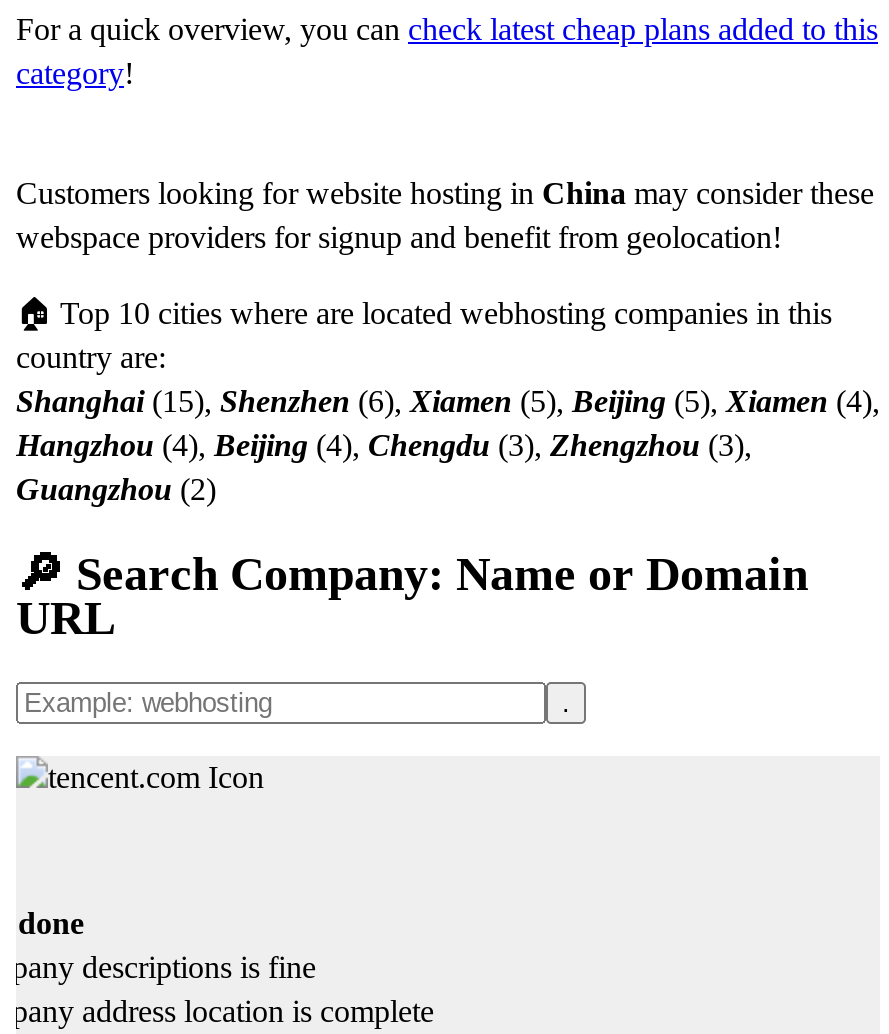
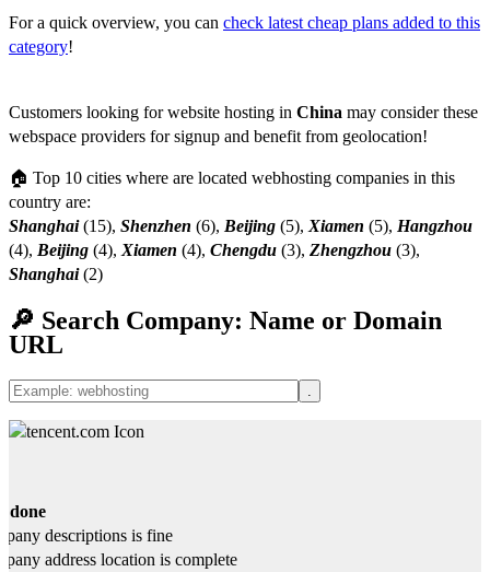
- Shanghai (15), Shenzhen (6), Xiamen (5), Beijing (5), Xiamen (4),
- Hangzhou (4), Beijing (4), Chengdu (3), Zhengzhou (3),
- Guangzhou (2)
+ Shanghai (15), Shenzhen (6), Beijing (5), Xiamen (5), Hangzhou
+ (4), Beijing (4), Xiamen (4), Chengdu (3), Zhengzhou (3),
+ Shanghai (2)
